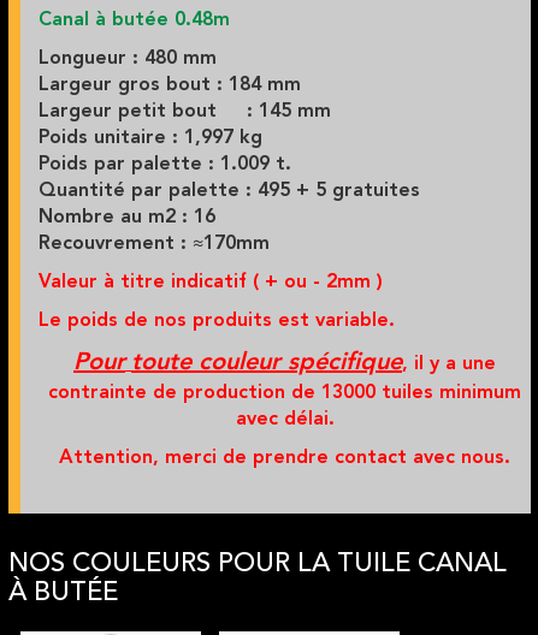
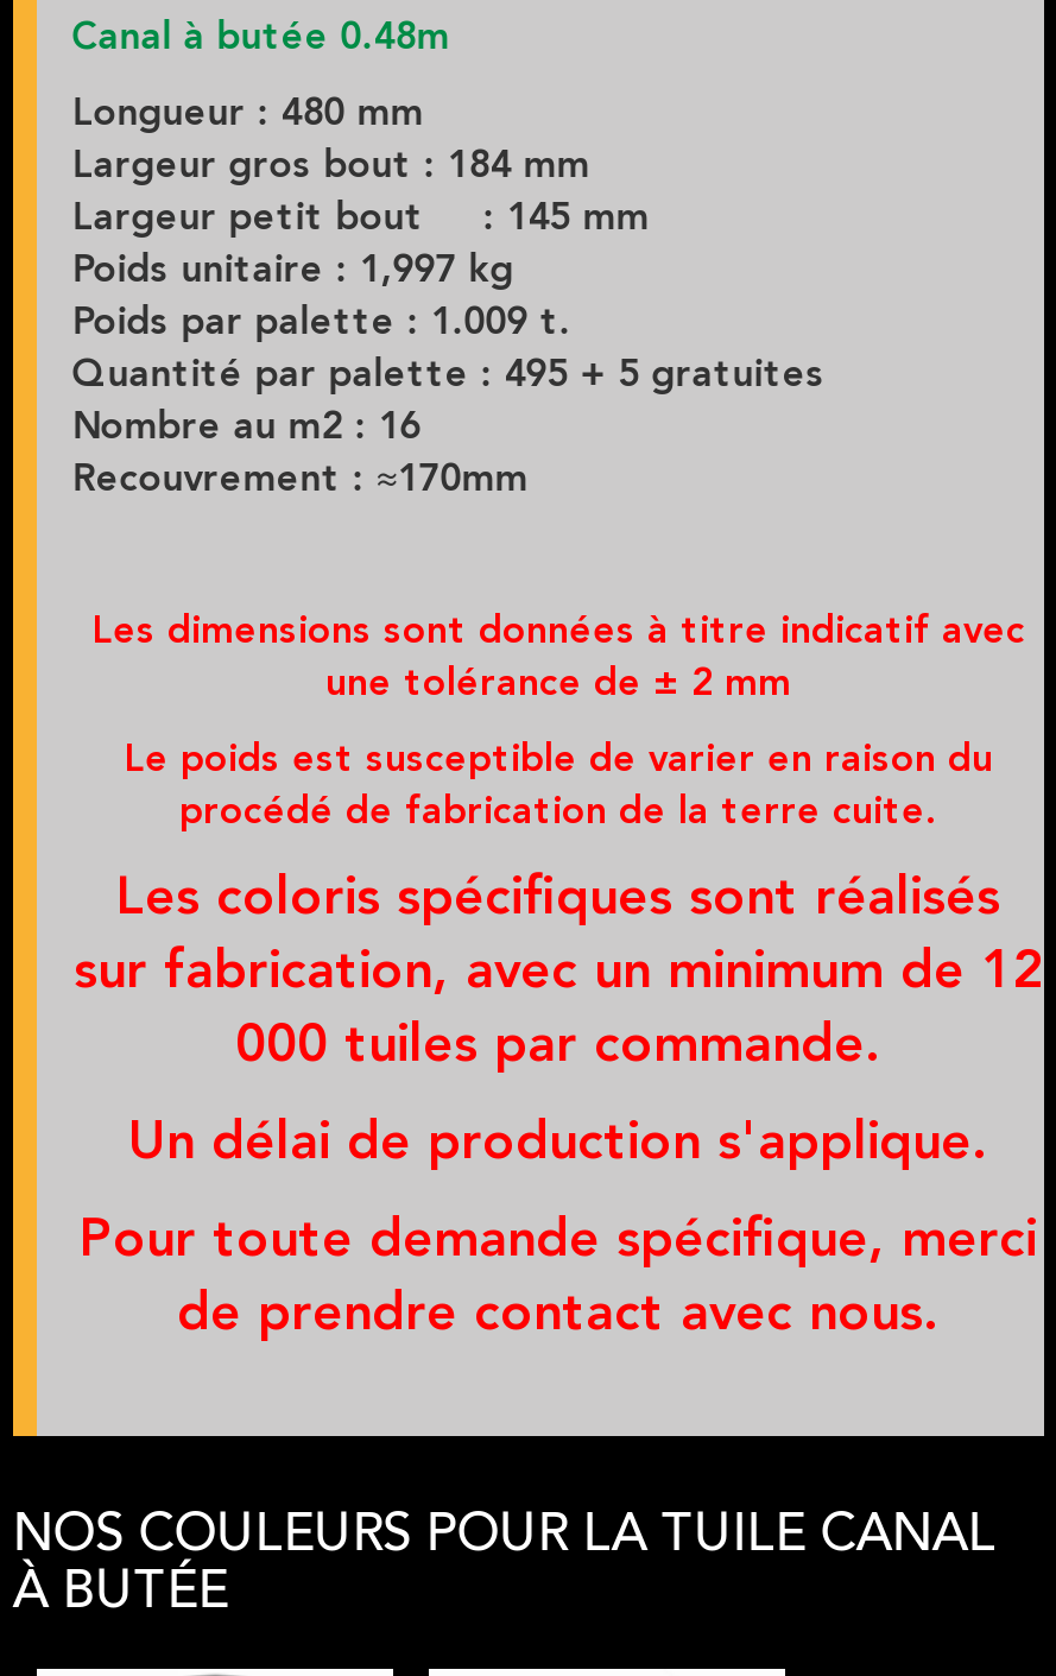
- Valeur à titre indicatif ( + ou - 2mm )
- Le poids de nos produits est variable.
- Pour toute couleur spécifique, il y a une
- contrainte de production de 13000 tuiles minimum
- avec délai.
- Attention, merci de prendre contact avec nous.
+ Les dimensions sont données à titre indicatif avec
+ une tolérance de ± 2 mm
+ Le poids est susceptible de varier en raison du
+ procédé de fabrication de la terre cuite.
+ Les coloris spécifiques sont réalisés
+ sur fabrication, avec un minimum de 12
+ 000 tuiles par commande.
+ Un délai de production s'applique.
+ Pour toute demande spécifique, merci
+ de prendre contact avec nous.
